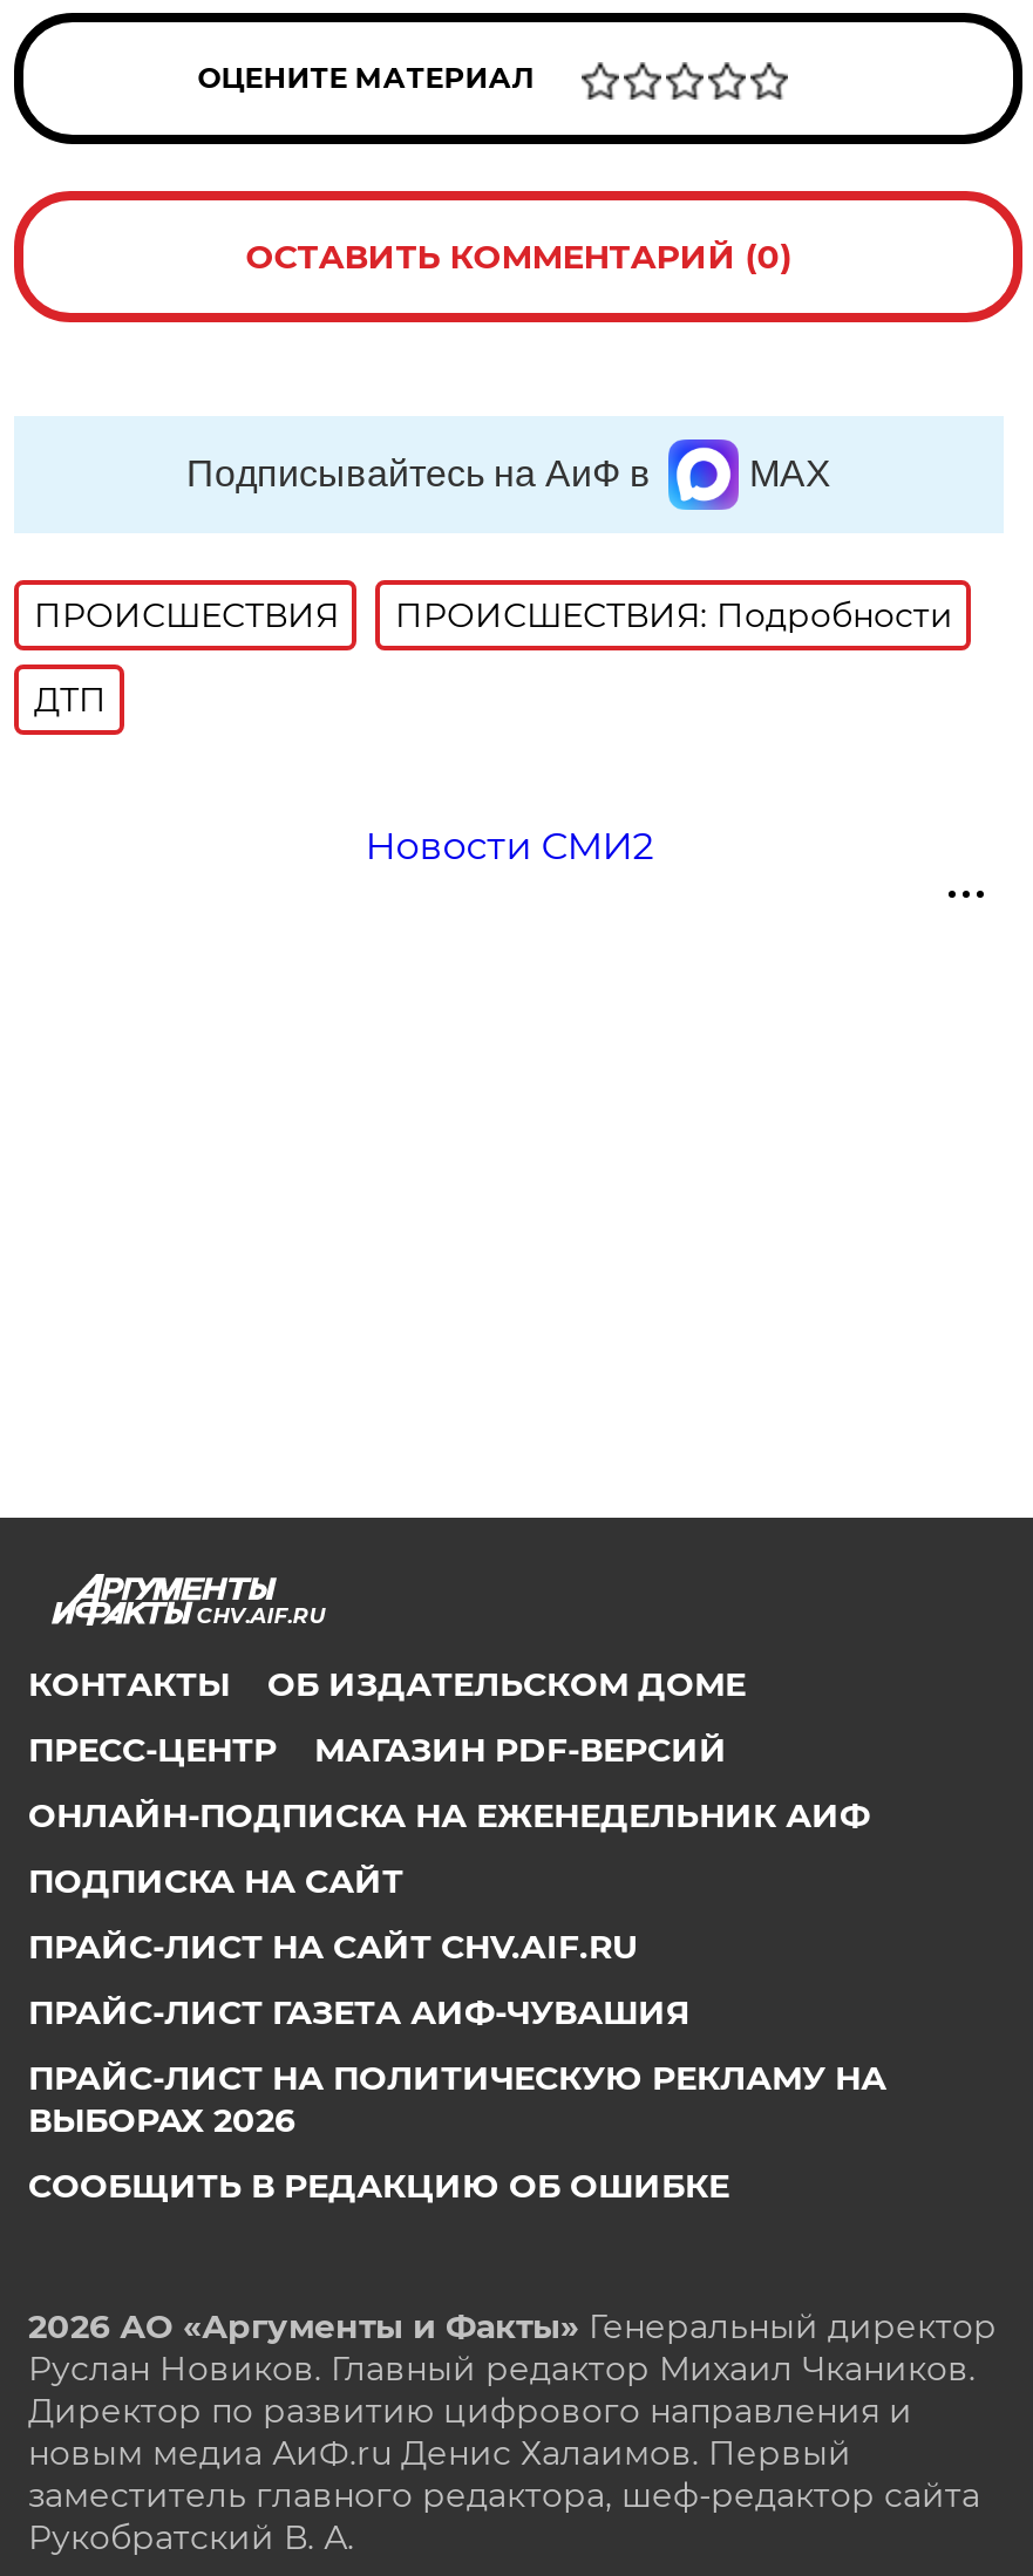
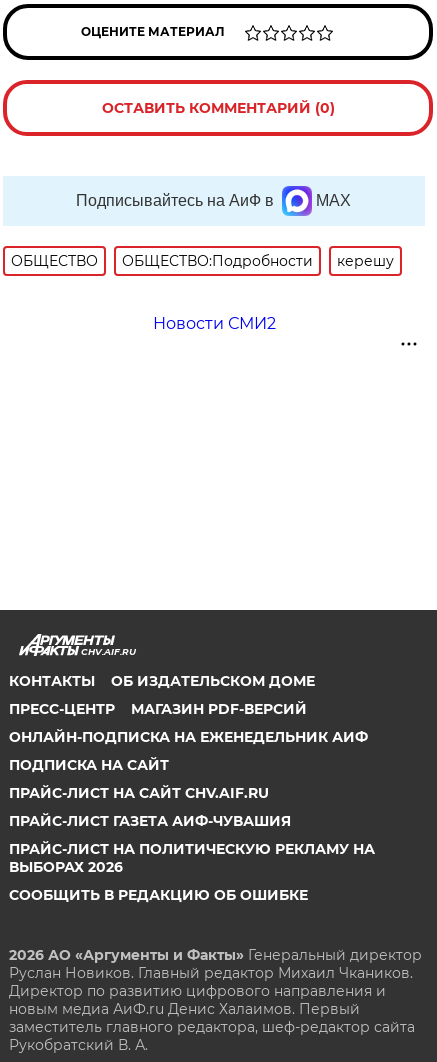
- ПРОИСШЕСТВИЯ
- ПРОИСШЕСТВИЯ: Подробности
- ДТП
+ ОБЩЕСТВО
+ ОБЩЕСТВО:Подробности
+ керешу
